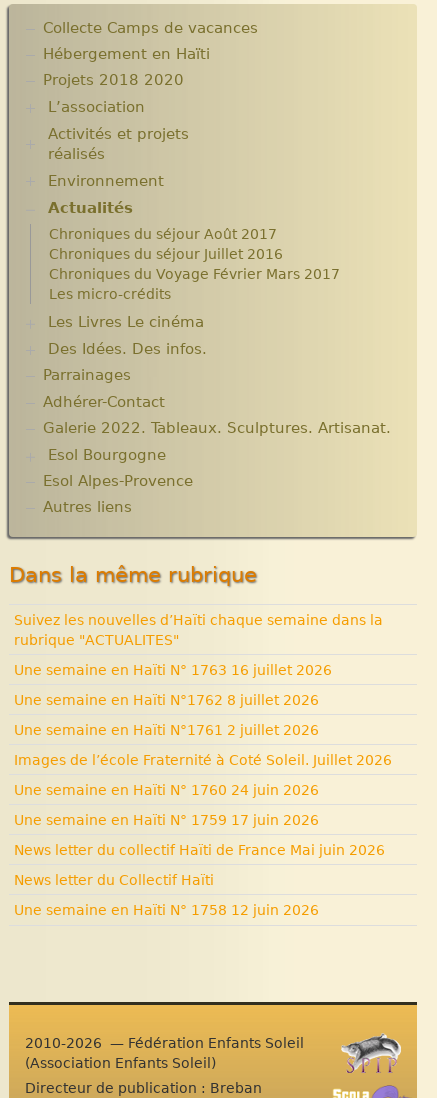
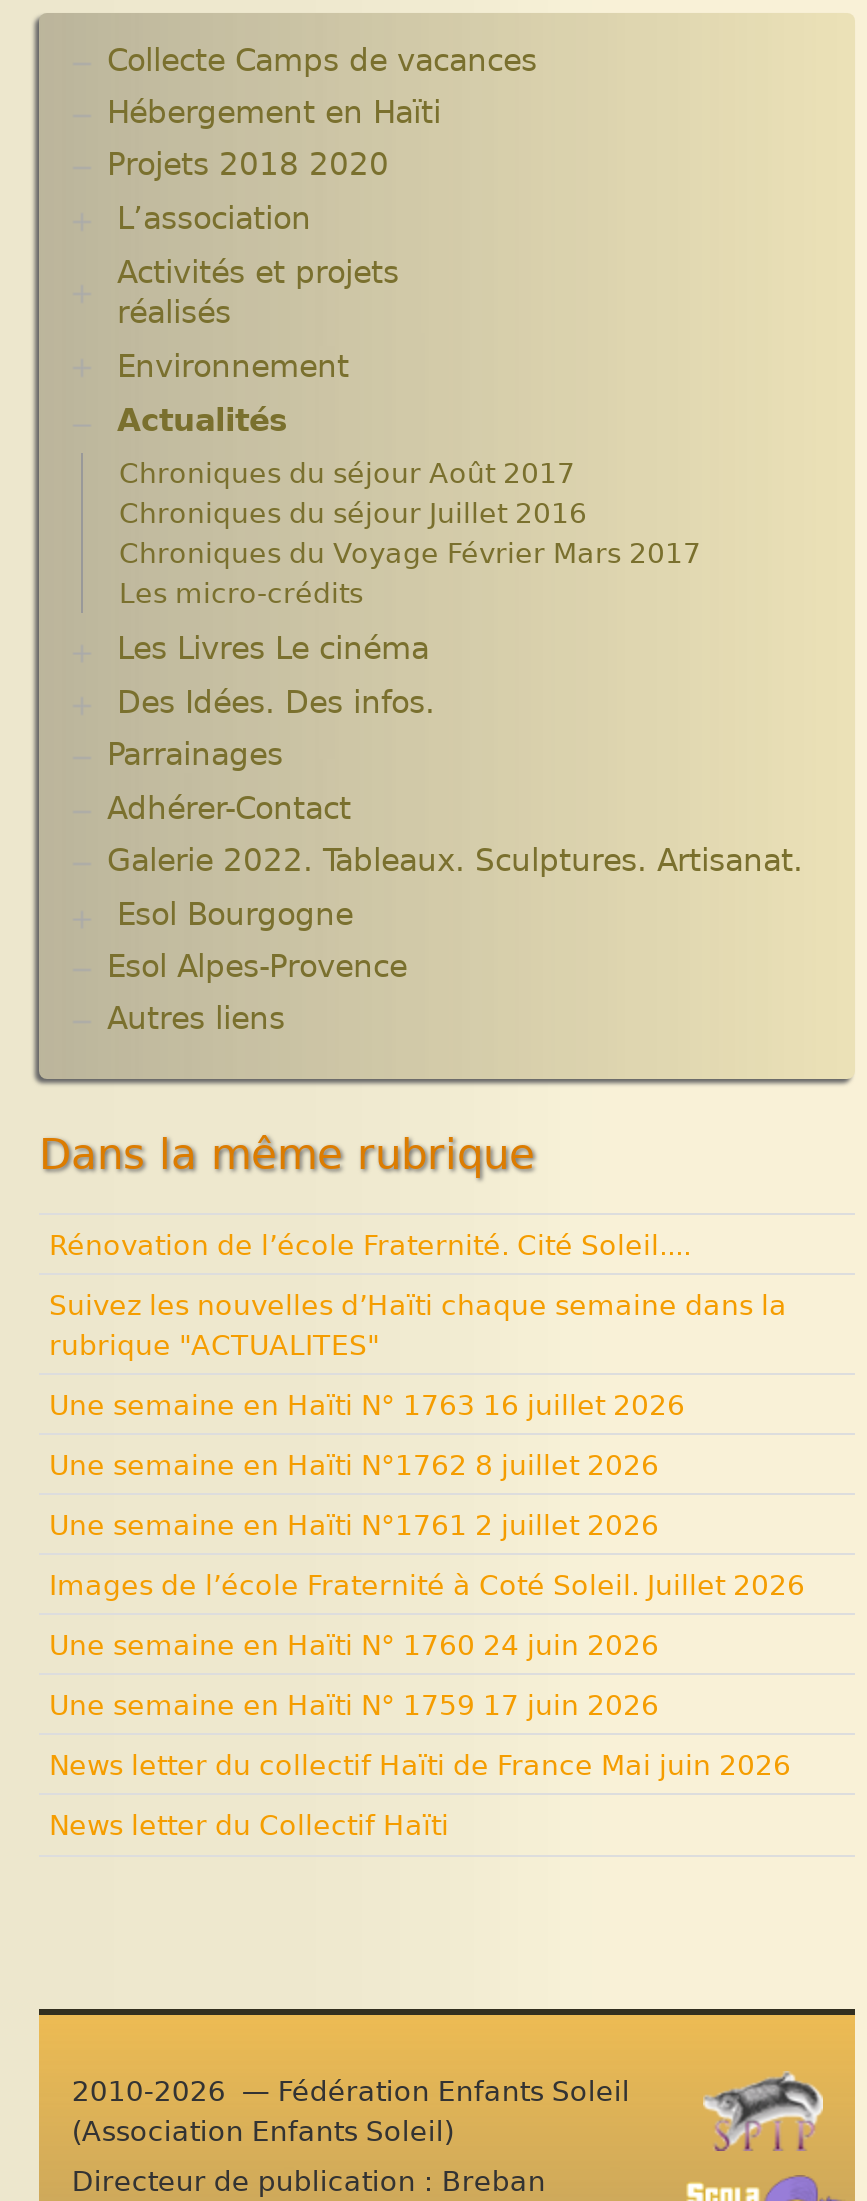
+ Rénovation de l’école Fraternité. Cité Soleil....

moved down: Suivez les nouvelles d’Haïti chaque semaine dans la | rubrique "ACTUALITES" | Une semaine en Haïti N° 1763 16 juillet 2026 | ... | News letter du collectif Haïti de France Mai juin 2026 | News letter du Collectif Haïti

- Une semaine en Haïti N° 1758 12 juin 2026
